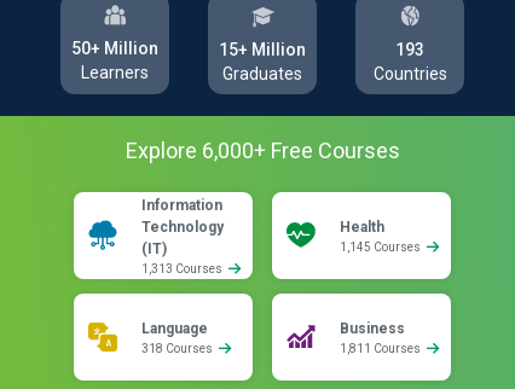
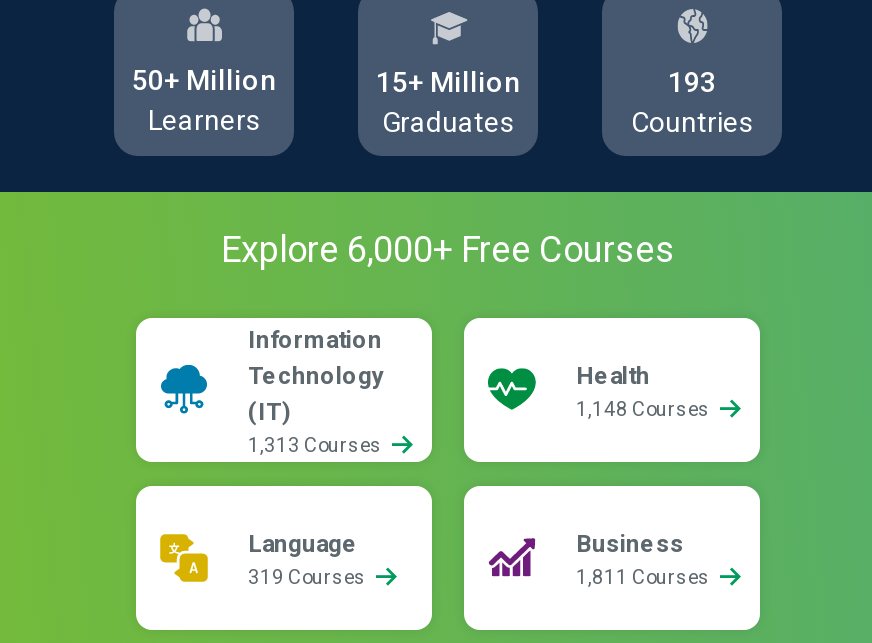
- 1,145 Courses
+ 1,148 Courses

- 318 Courses
+ 319 Courses
